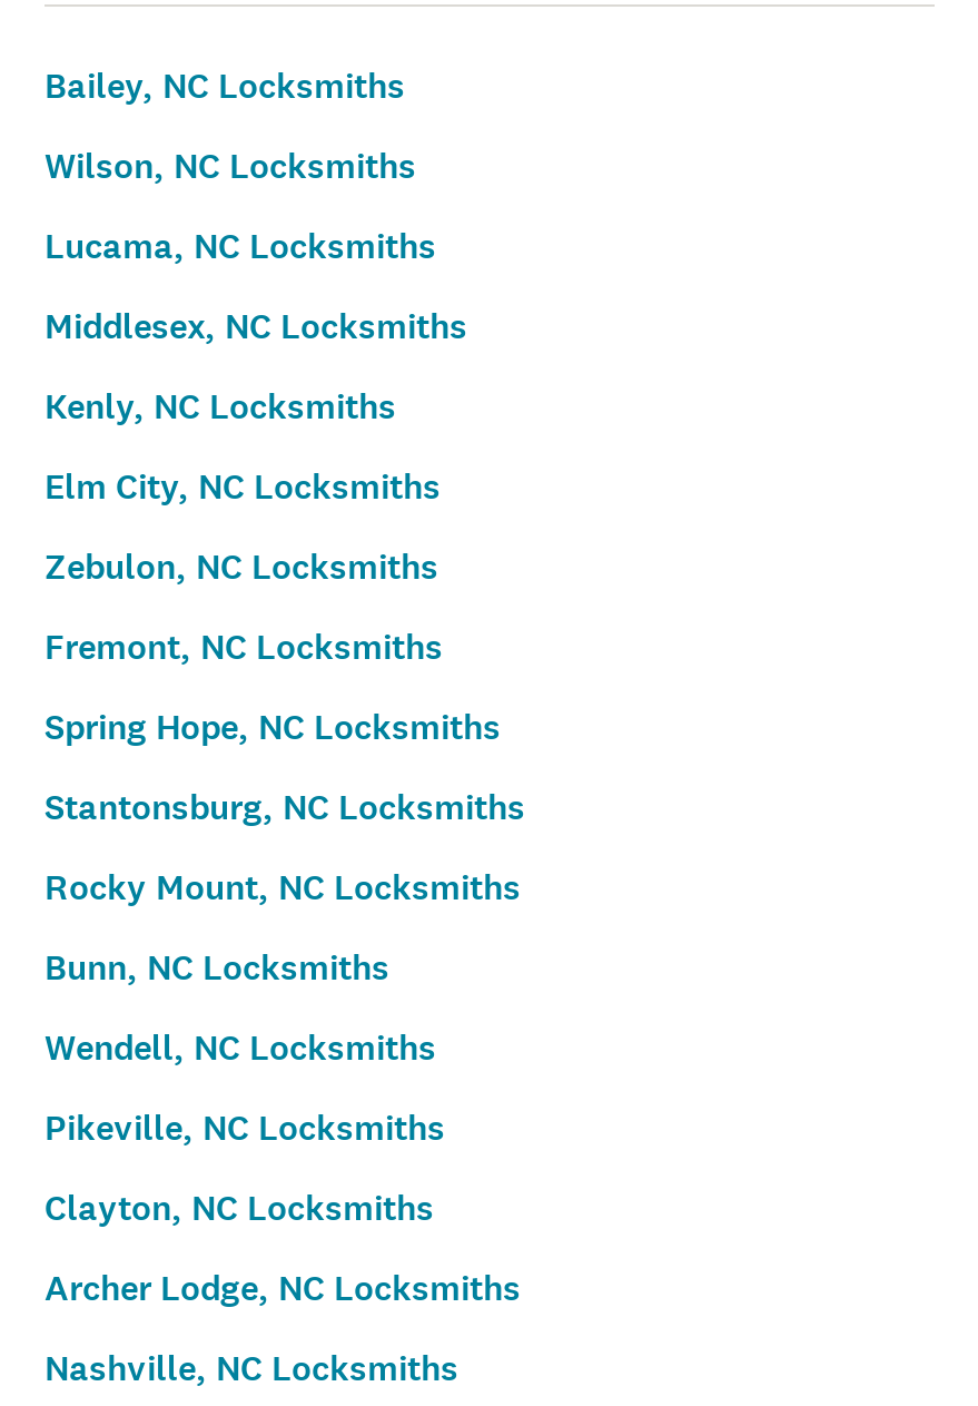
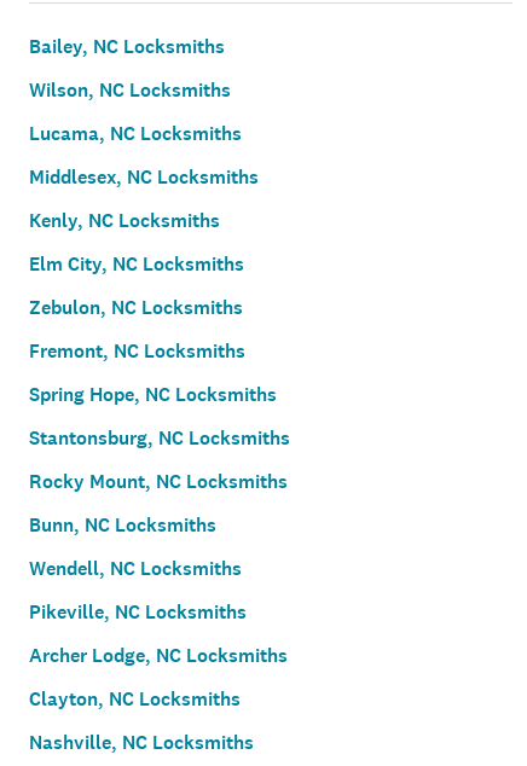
moved down: Clayton, NC Locksmiths

moved up: Archer Lodge, NC Locksmiths
